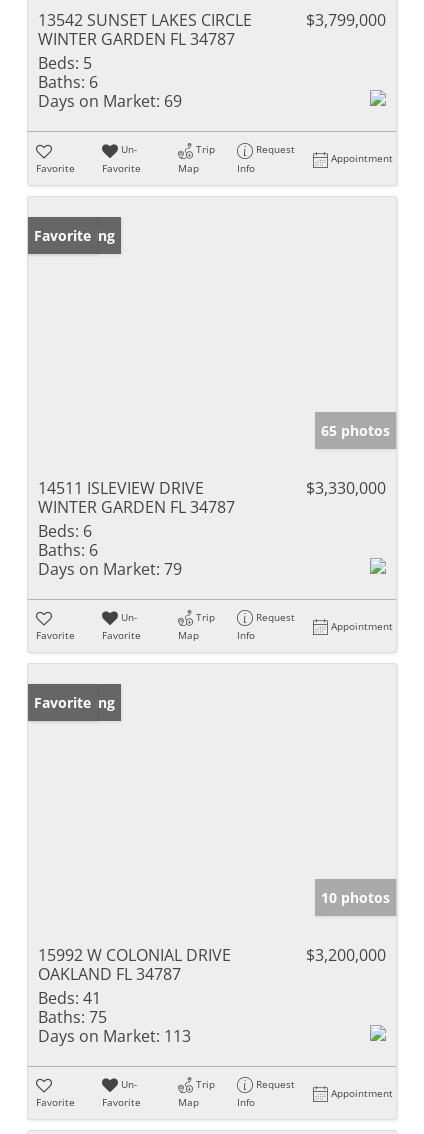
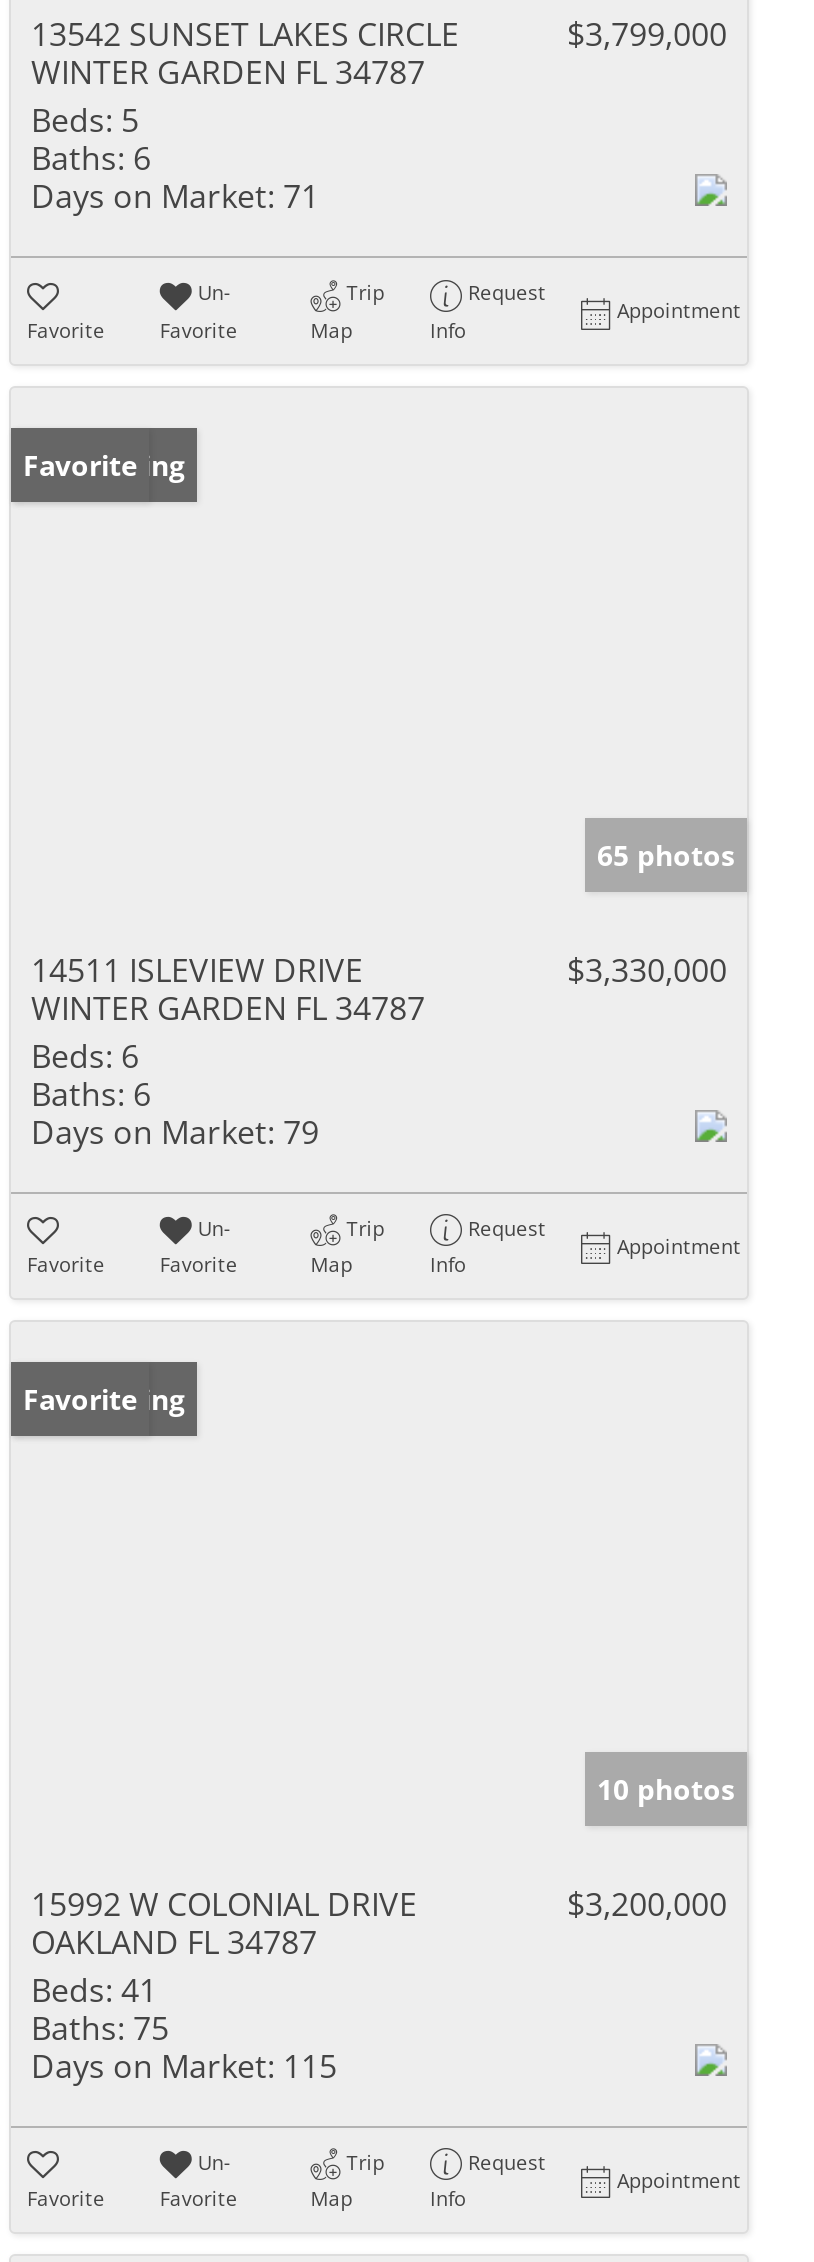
- Days on Market: 69
+ Days on Market: 71

- Days on Market: 113
+ Days on Market: 115
